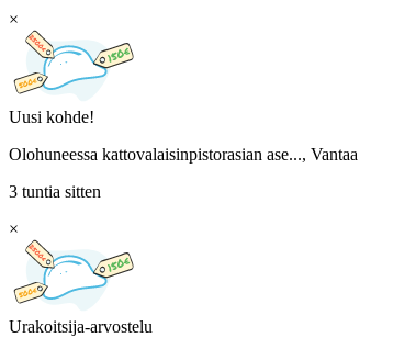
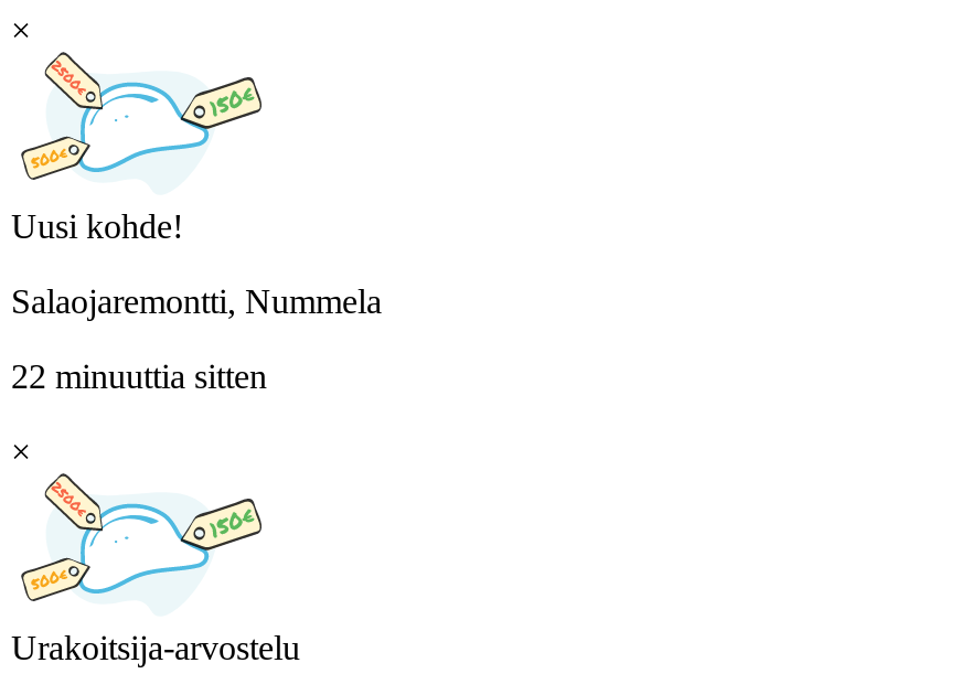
- Olohuneessa kattovalaisinpistorasian ase..., Vantaa
+ Salaojaremontti, Nummela

- 3 tuntia sitten
+ 22 minuuttia sitten
